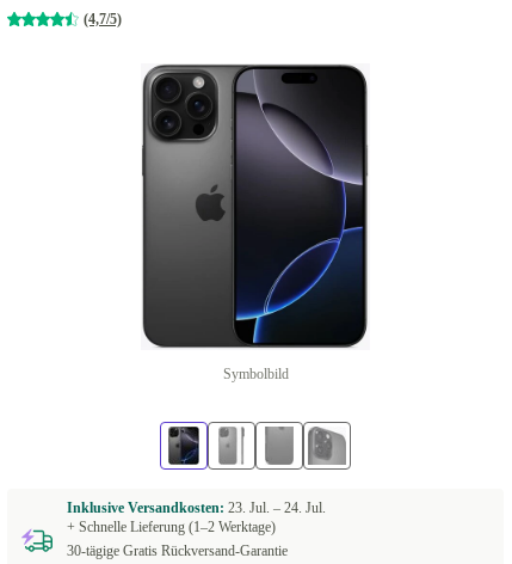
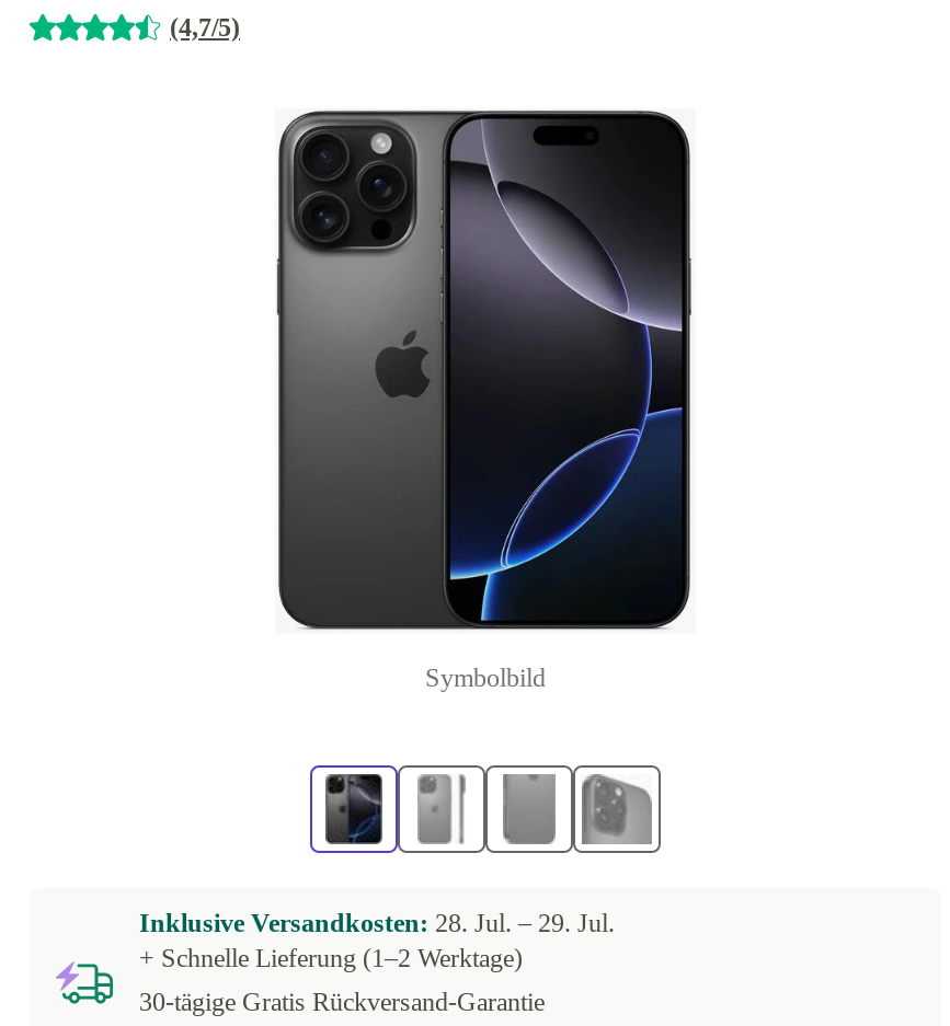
- Inklusive Versandkosten: 23. Jul. – 24. Jul.
+ Inklusive Versandkosten: 28. Jul. – 29. Jul.
